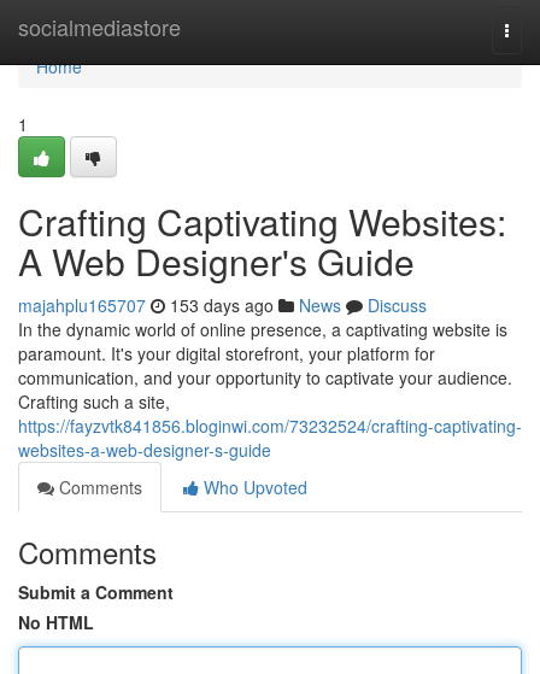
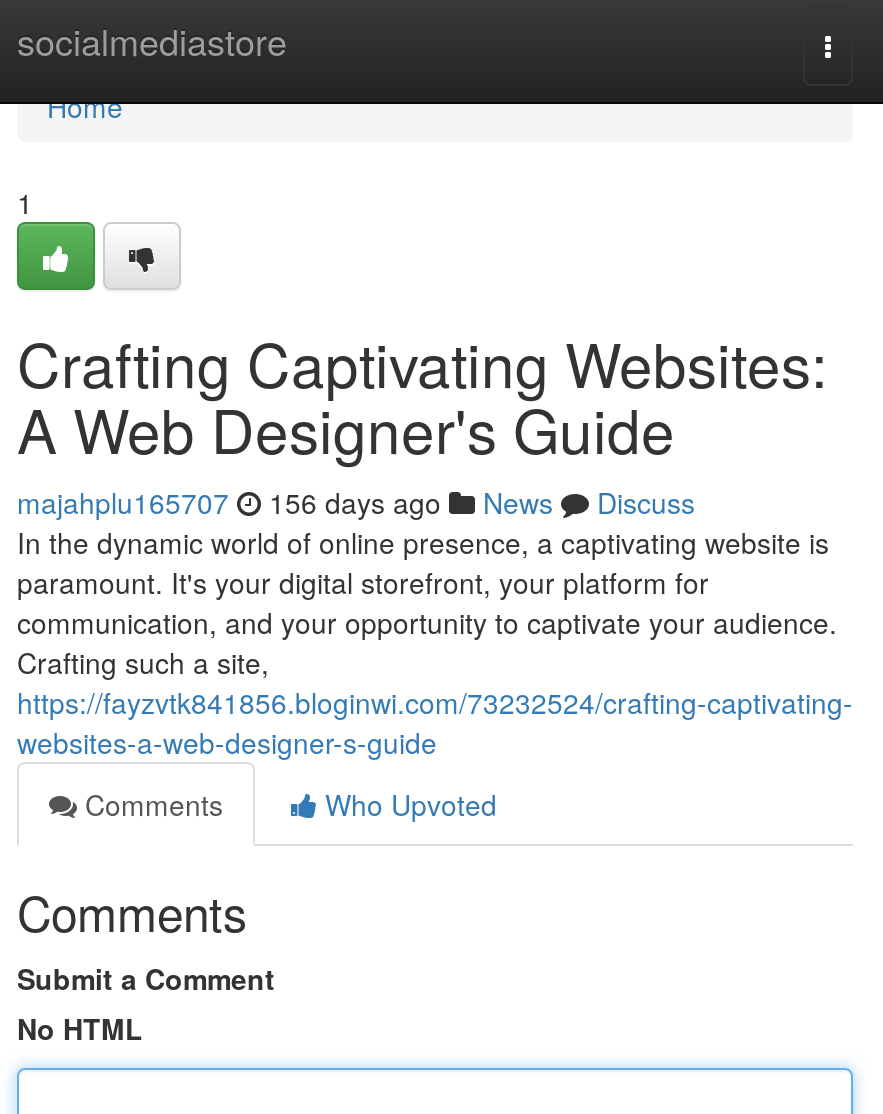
- majahplu165707 153 days ago News Discuss
+ majahplu165707 156 days ago News Discuss
